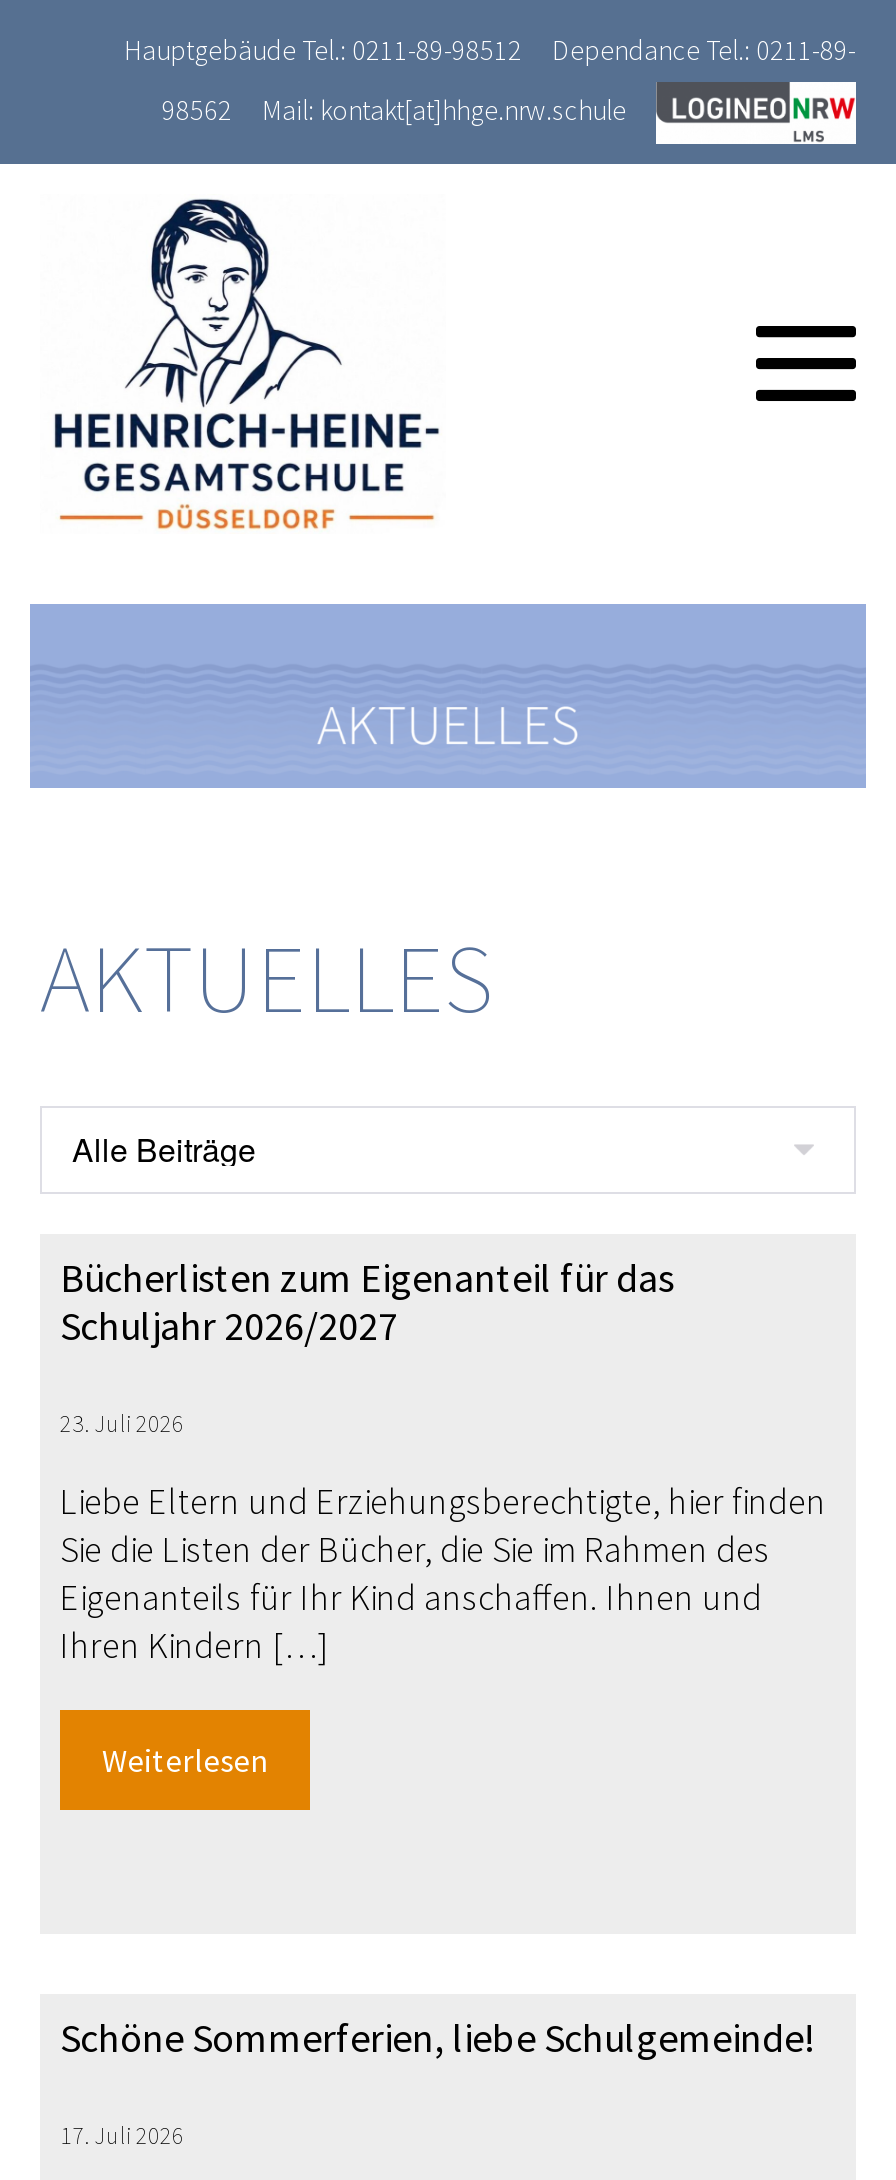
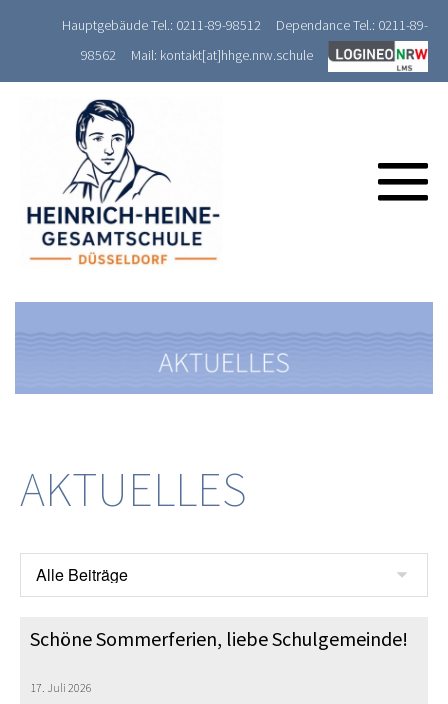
- Bücherlisten zum Eigenanteil für das
- Schuljahr 2026/2027
- 23. Juli 2026
- Liebe Eltern und Erziehungsberechtigte, hier finden
- Sie die Listen der Bücher, die Sie im Rahmen des
- Eigenanteils für Ihr Kind anschaffen. Ihnen und
- Ihren Kindern […]
- Weiterlesen
